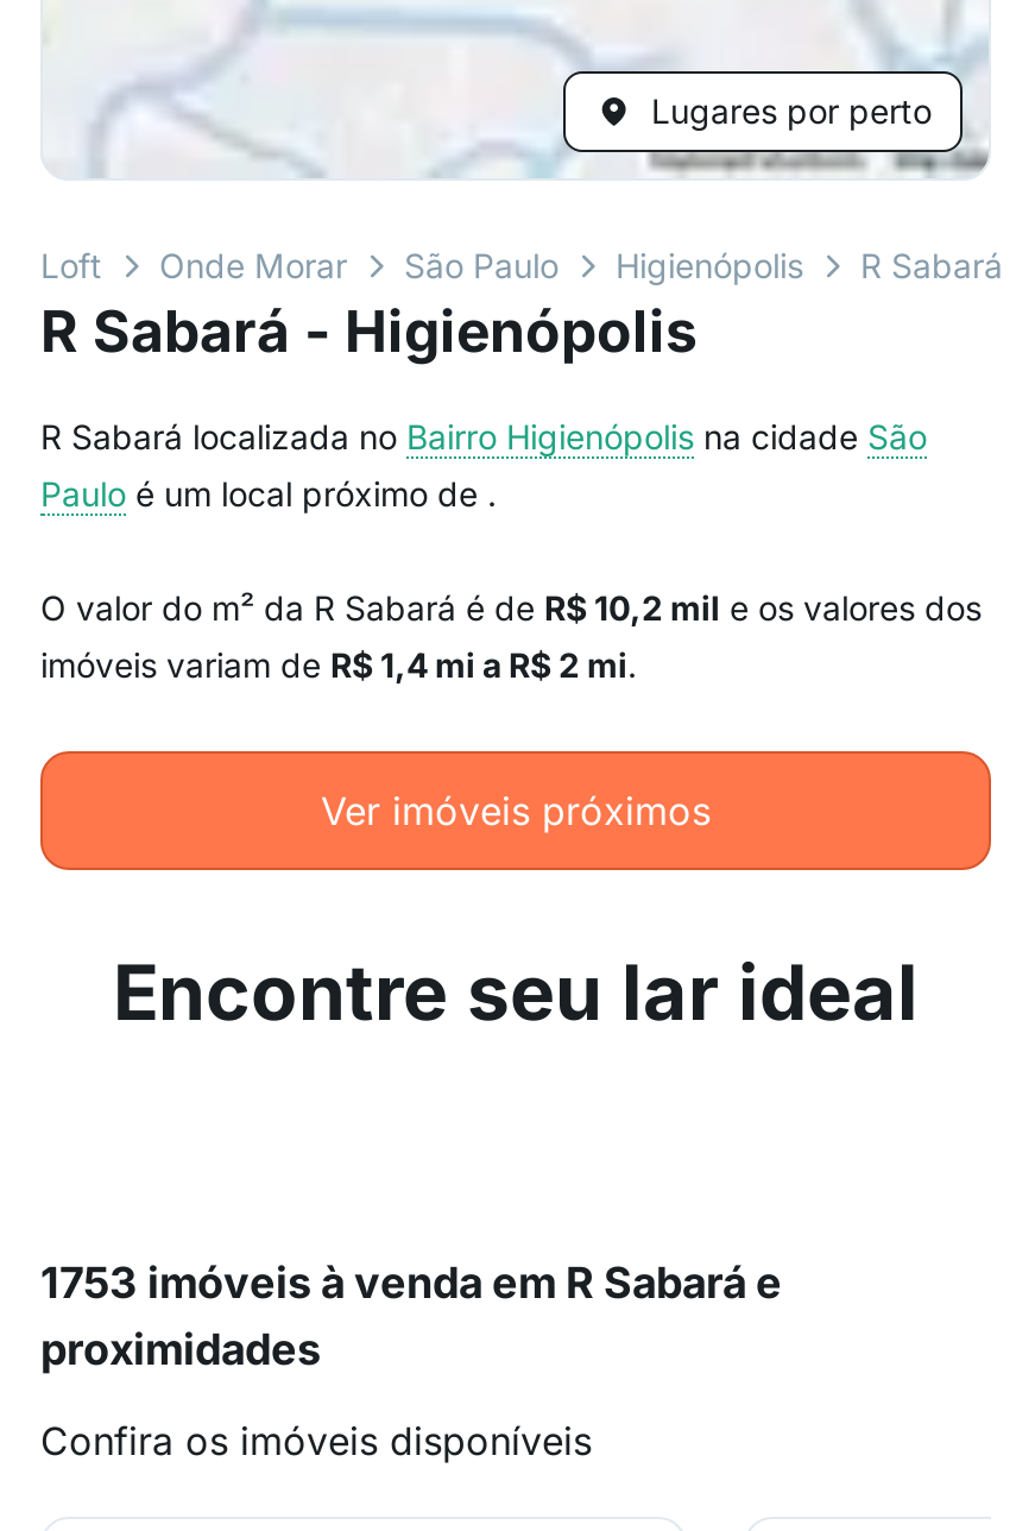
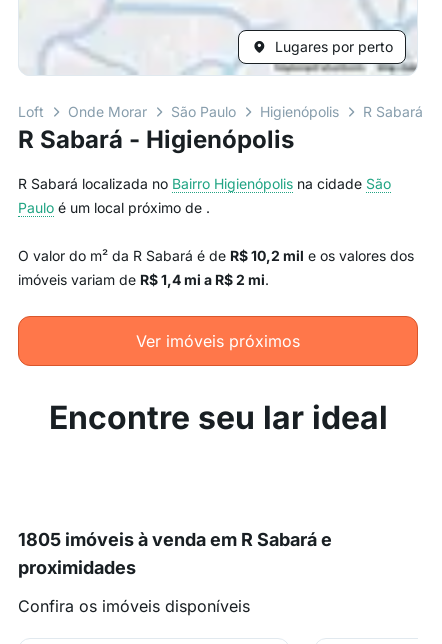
- 1753 imóveis à venda em R Sabará e
+ 1805 imóveis à venda em R Sabará e
